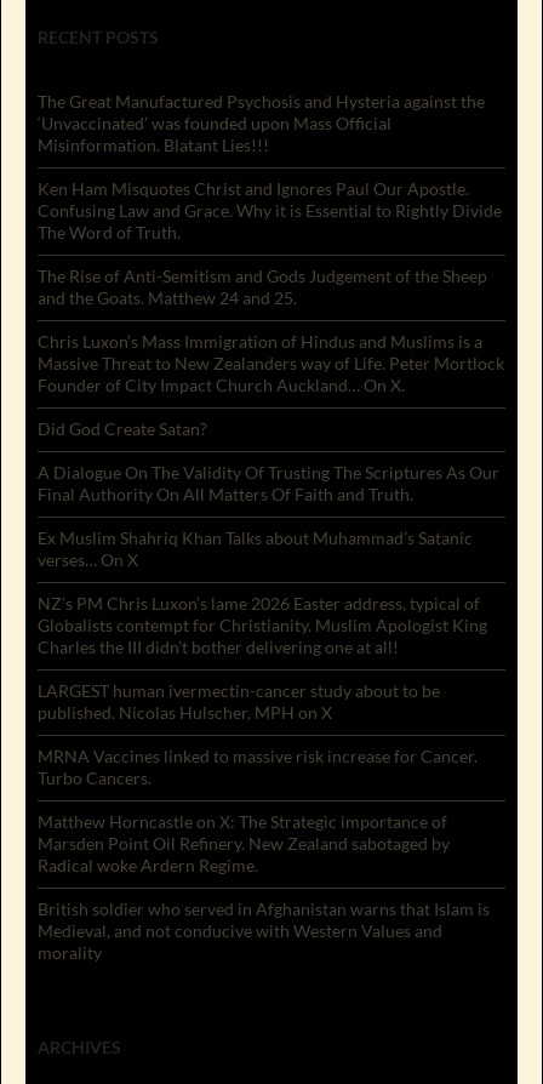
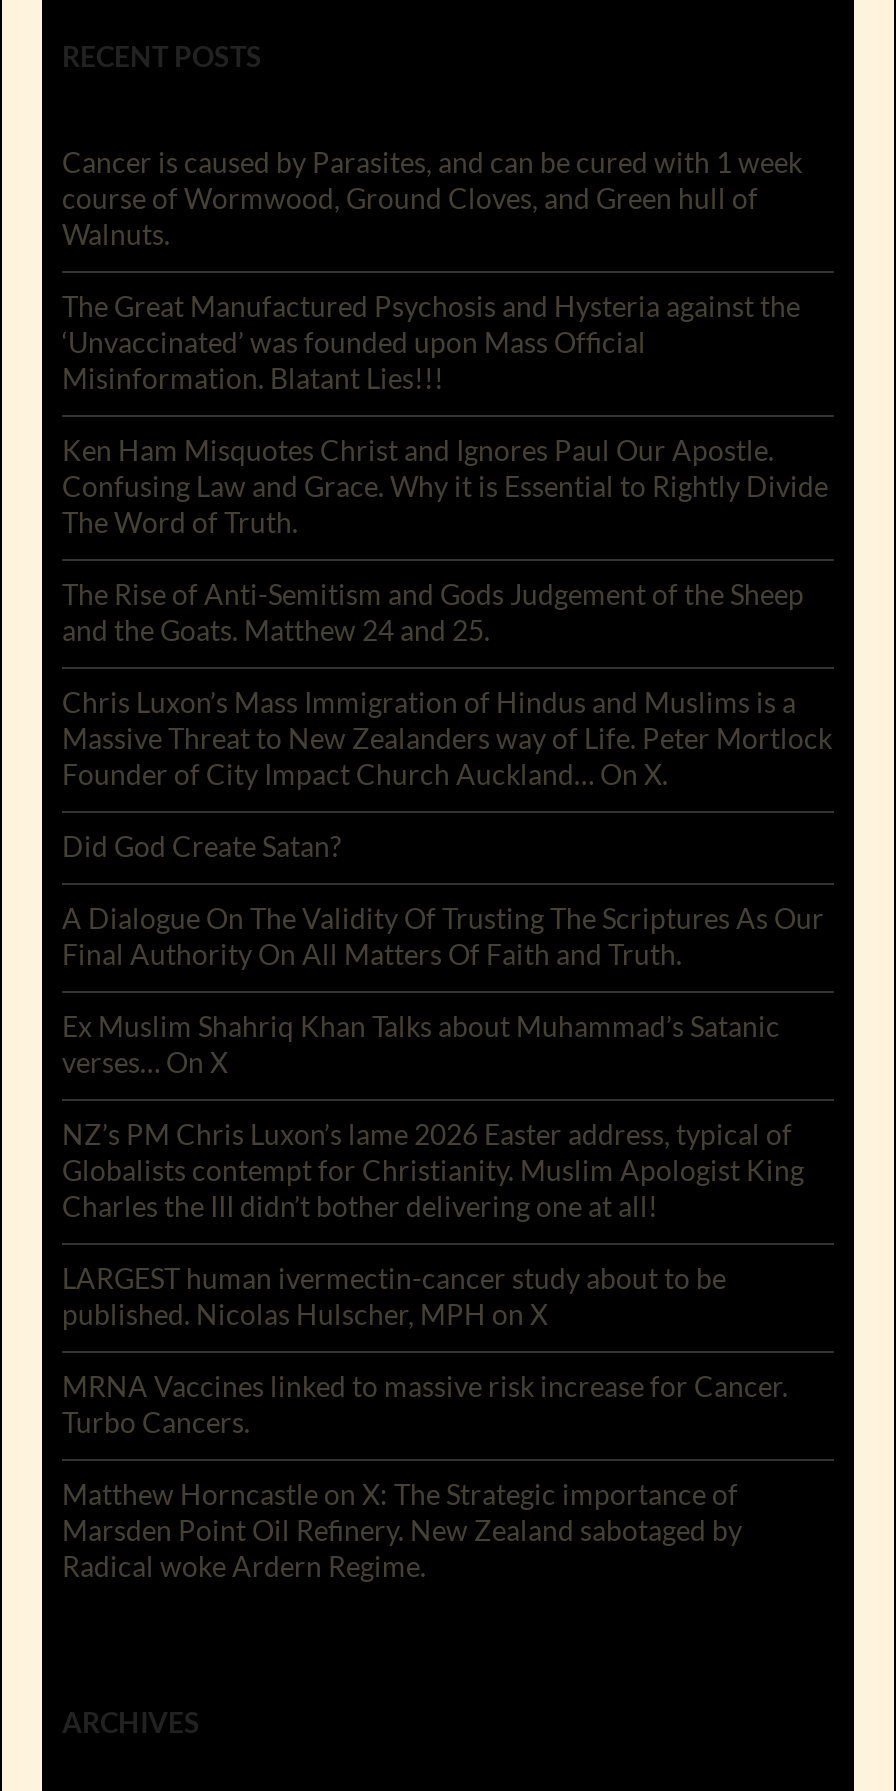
+ Cancer is caused by Parasites, and can be cured with 1 week
+ course of Wormwood, Ground Cloves, and Green hull of
+ Walnuts.

moved down: The Great Manufactured Psychosis and Hysteria against the | ‘Unvaccinated’ was founded upon Mass Official | Misinformation. Blatant Lies!!! | ... | Marsden Point Oil Refinery. New Zealand sabotaged by | Radical woke Ardern Regime.

- British soldier who served in Afghanistan warns that Islam is
- Medieval, and not conducive with Western Values and
- morality
